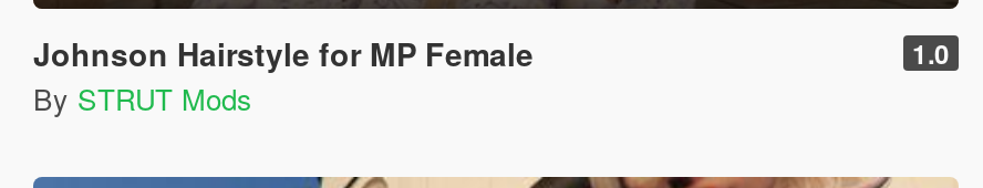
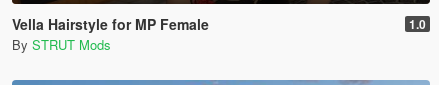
- Johnson Hairstyle for MP Female
+ Vella Hairstyle for MP Female
